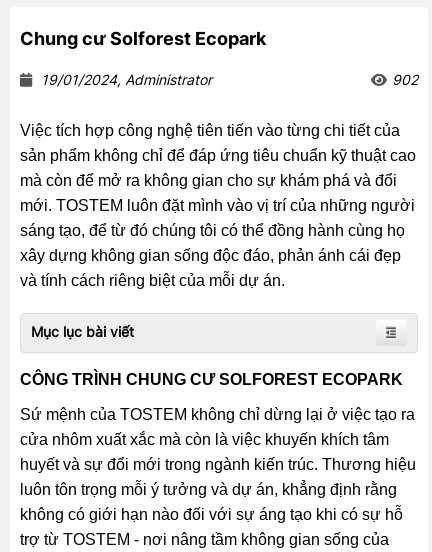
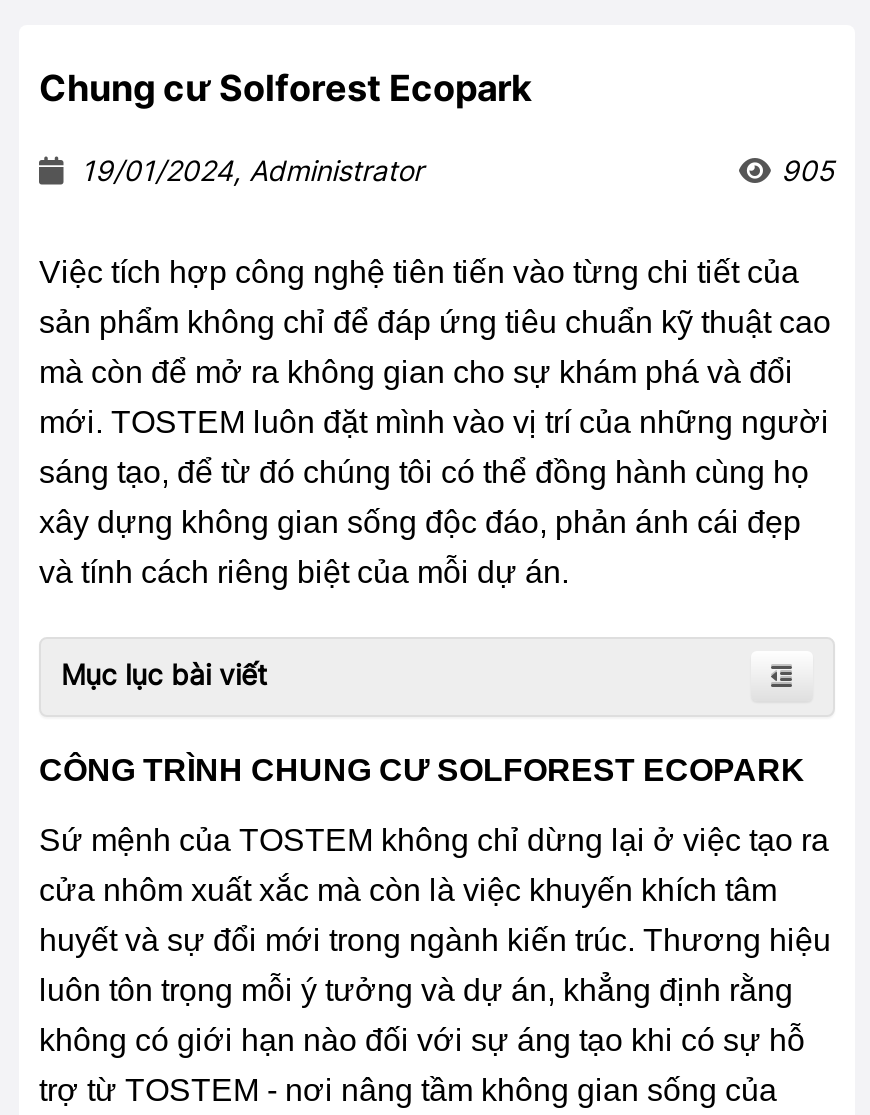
- 902
+ 905
